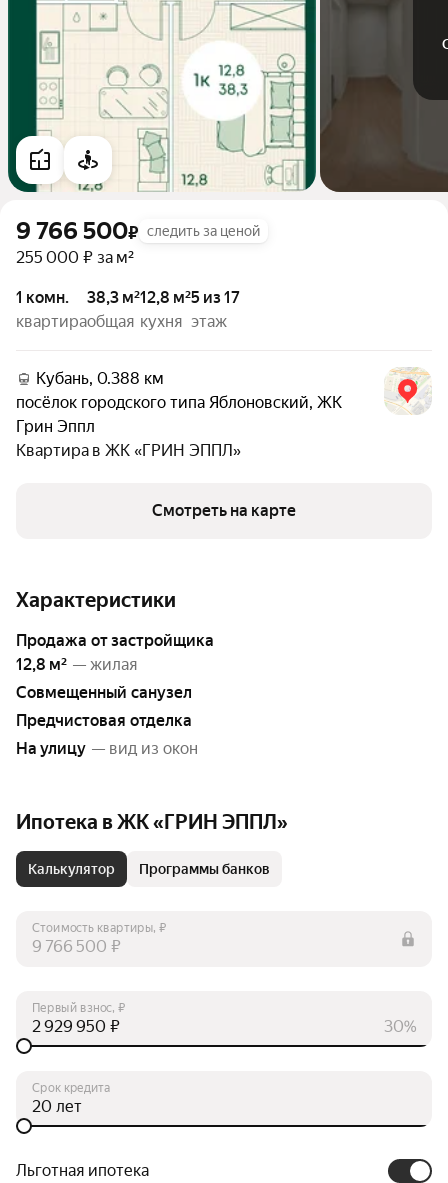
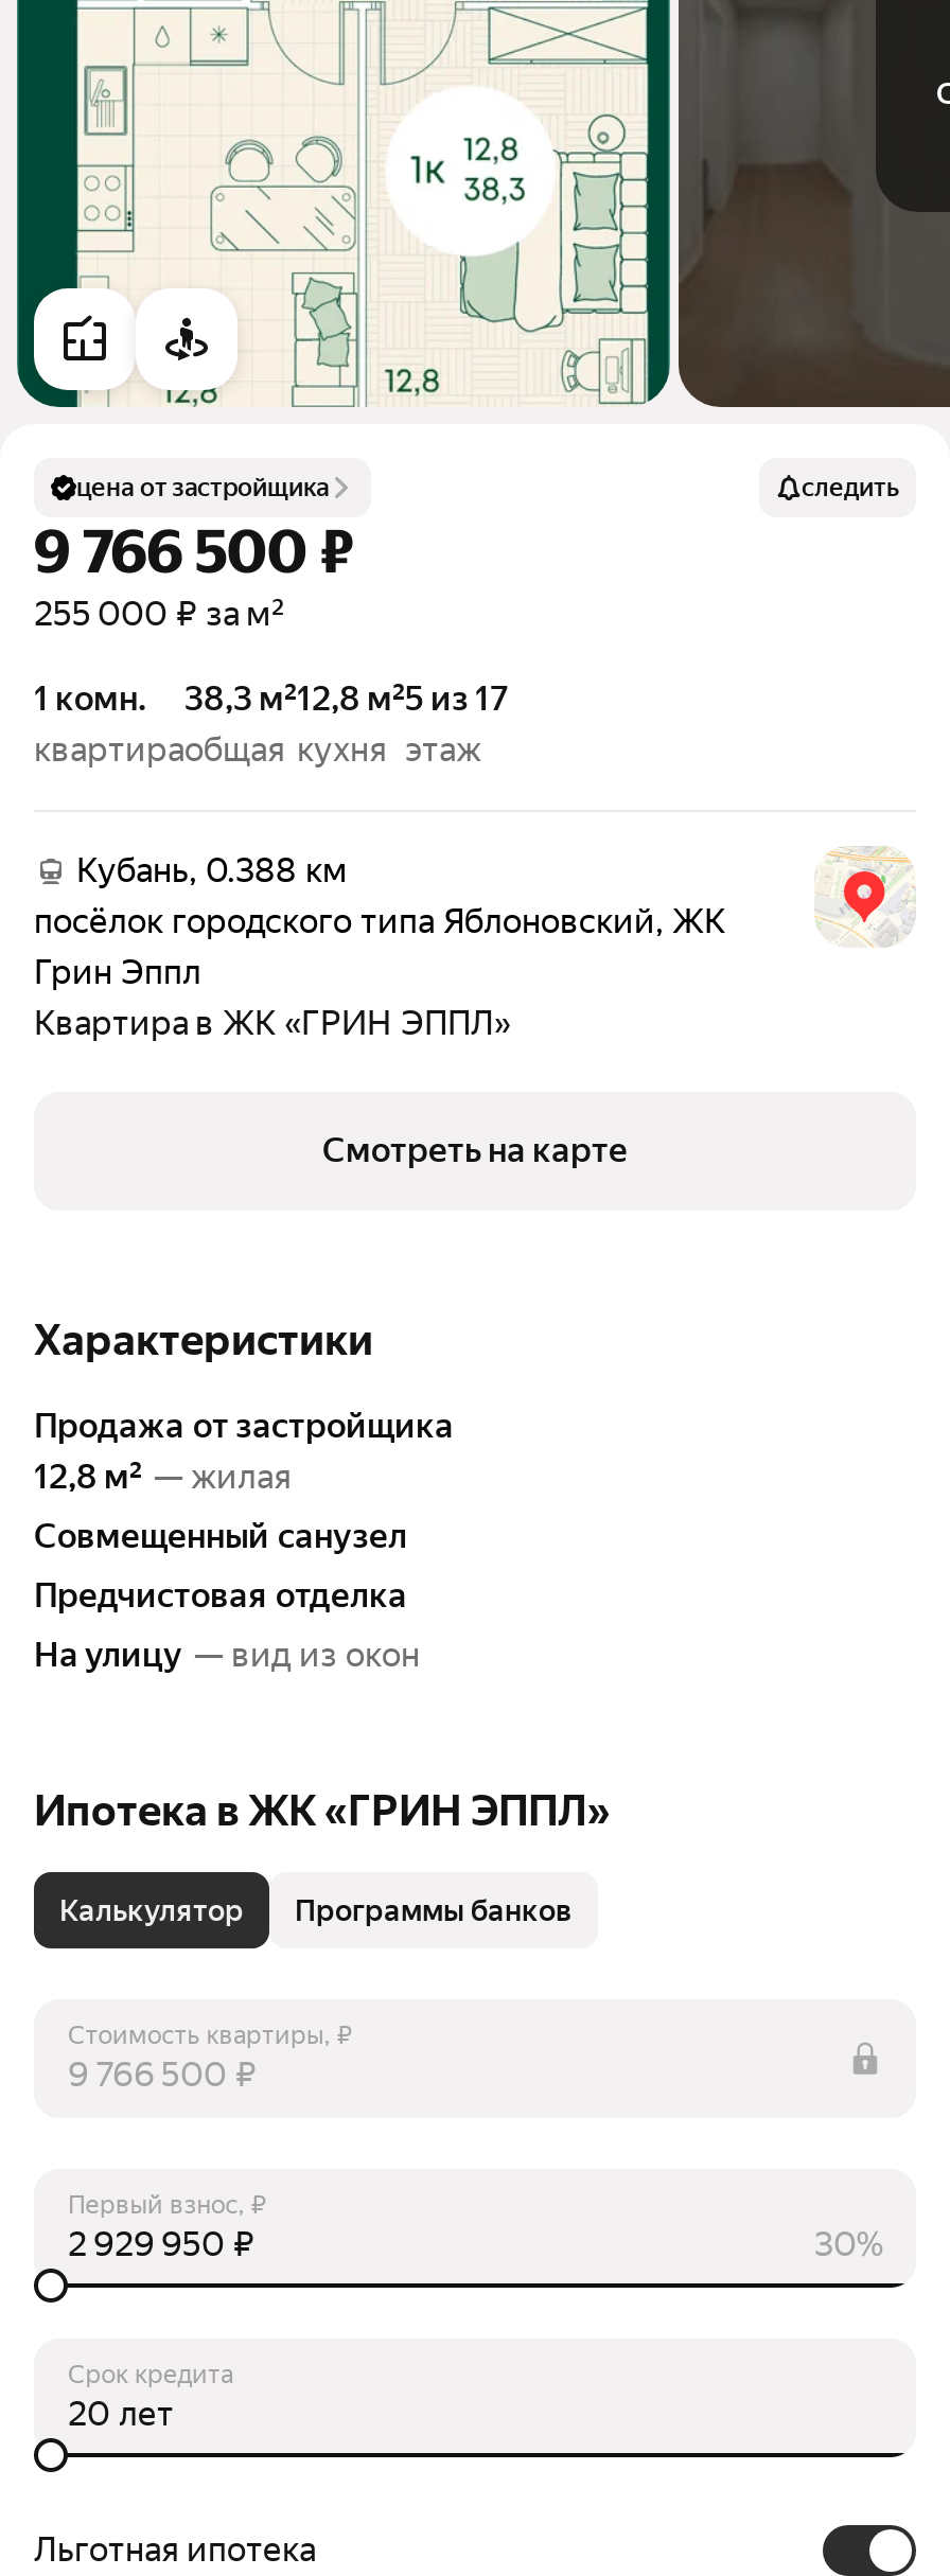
- 9 766 500₽ следить за ценой
+ цена от застройщика
+ следить
+ 9 766 500 ₽
